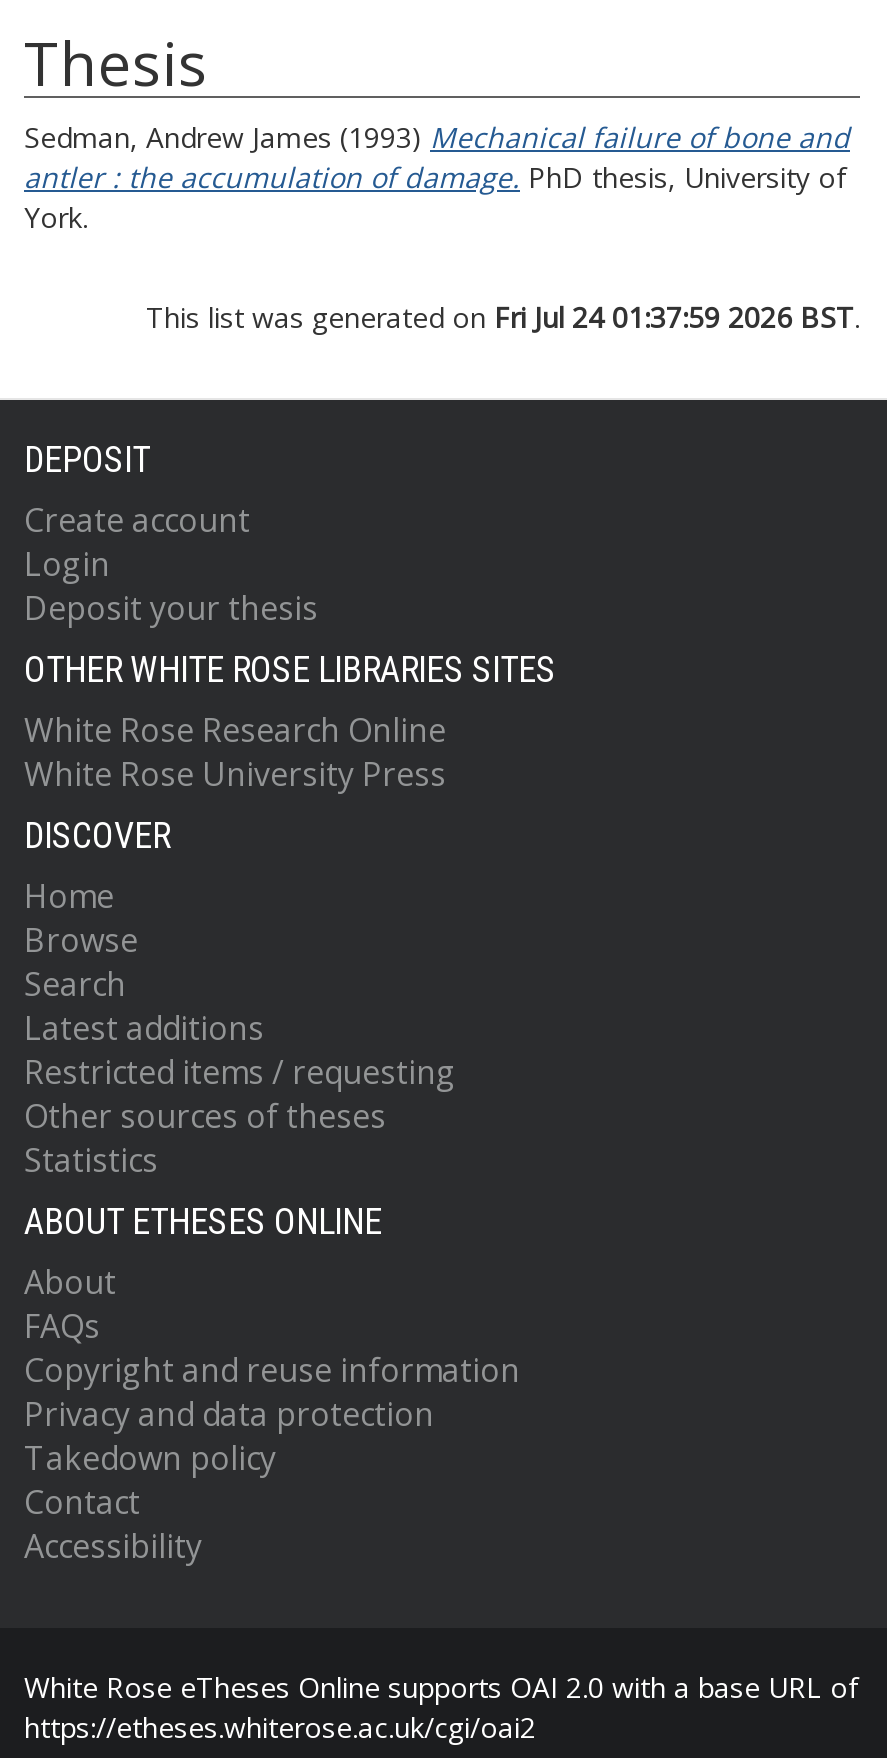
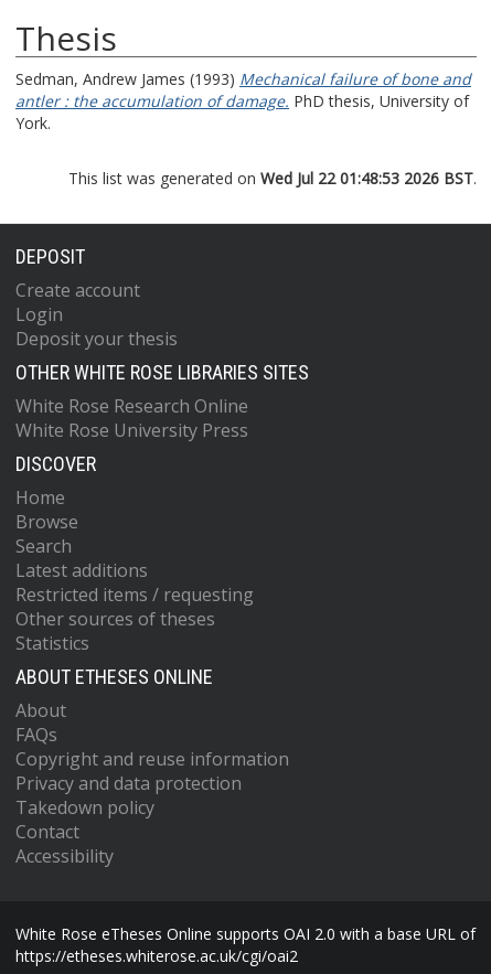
- This list was generated on Fri Jul 24 01:37:59 2026 BST.
+ This list was generated on Wed Jul 22 01:48:53 2026 BST.
